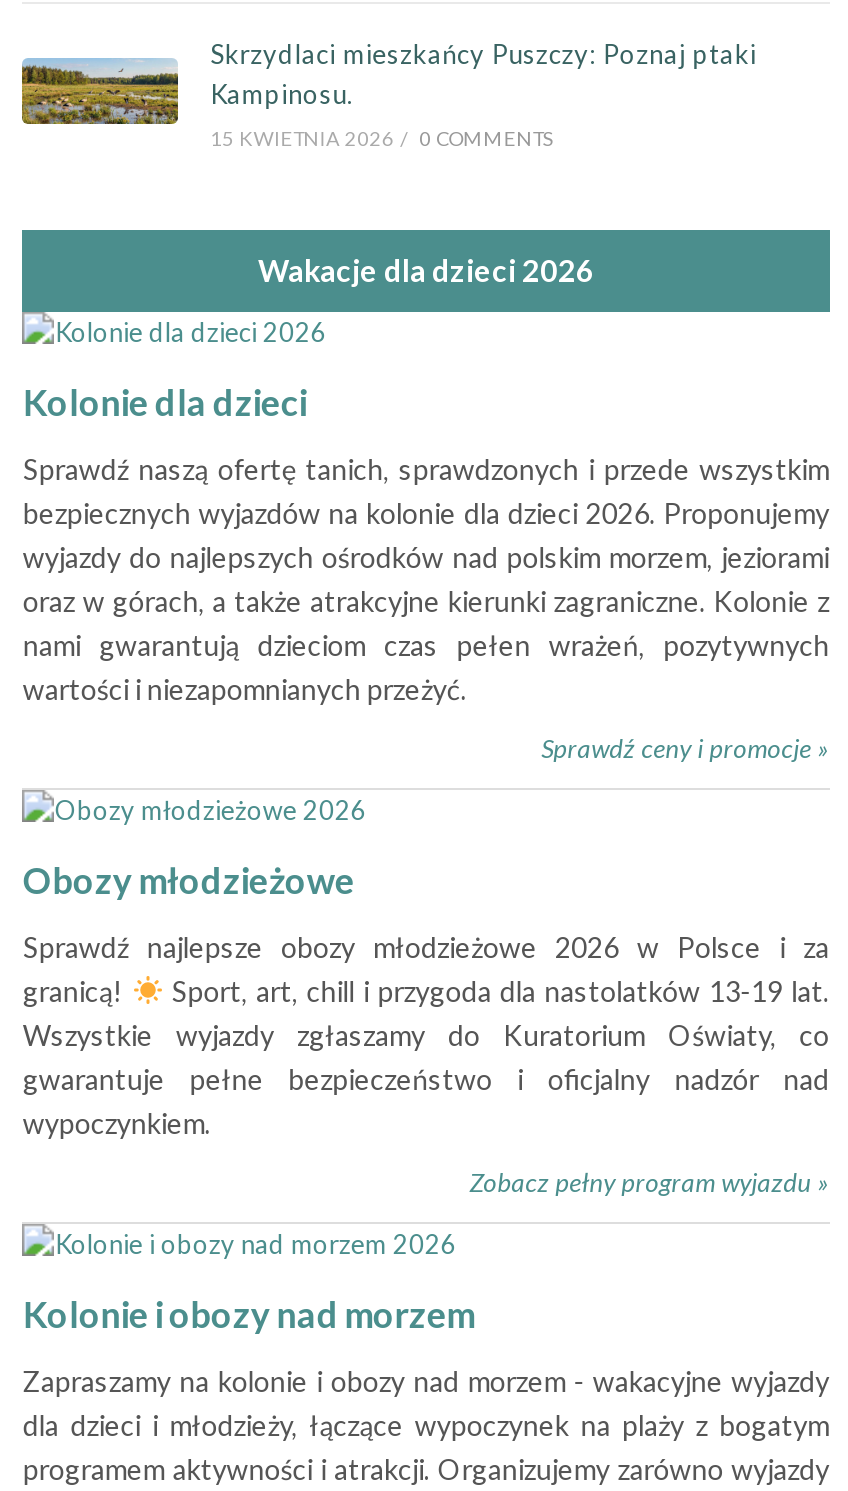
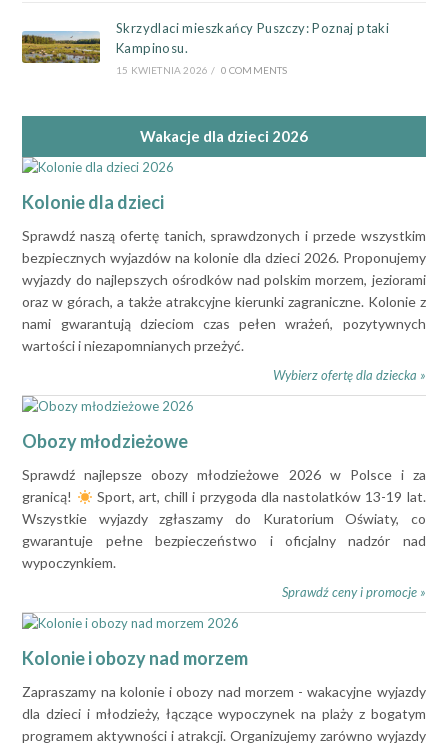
+ Wybierz ofertę dla dziecka »

moved down: Sprawdź ceny i promocje »

- Zobacz pełny program wyjazdu »
